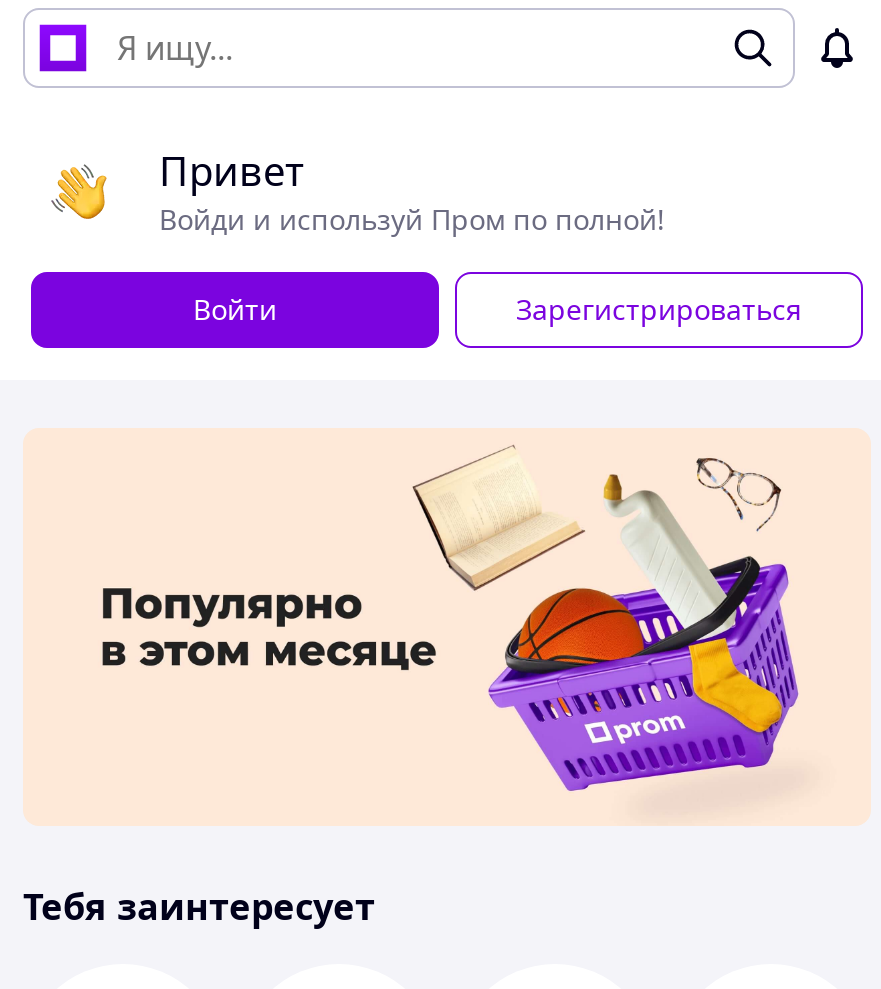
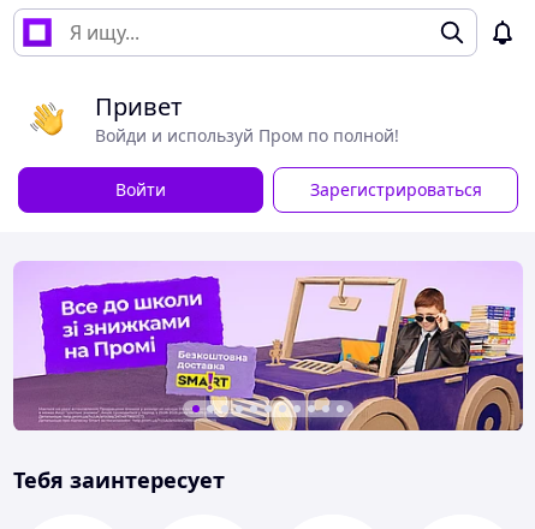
- [image]
+ [image]
